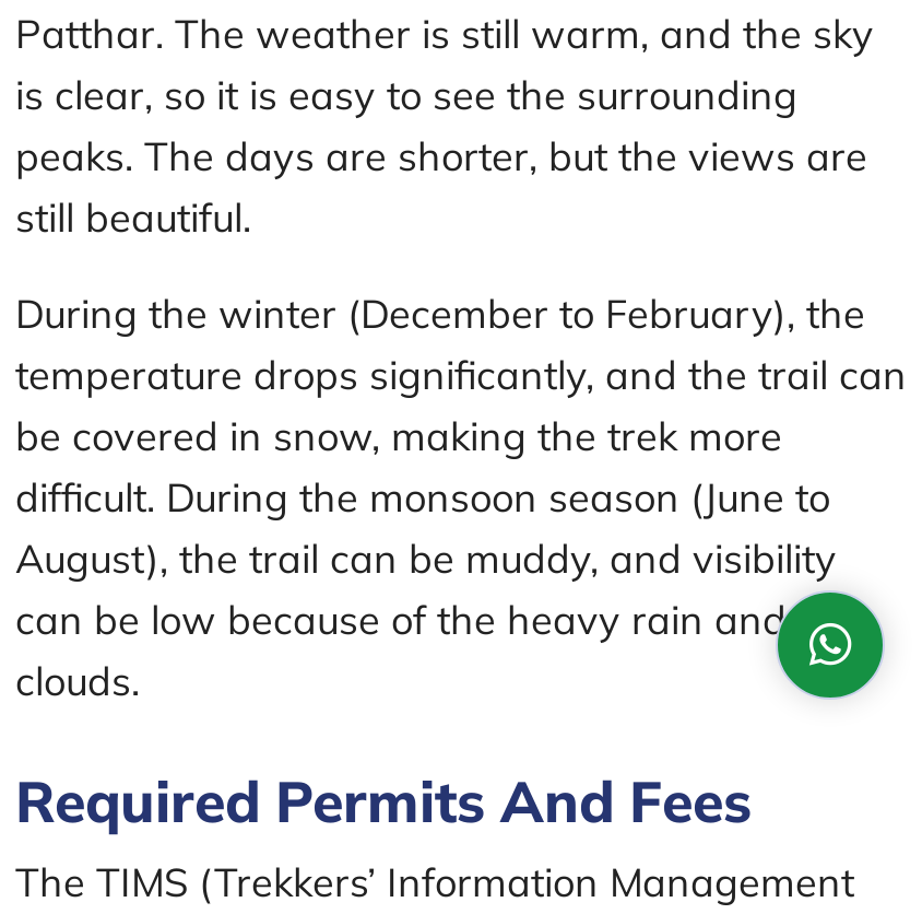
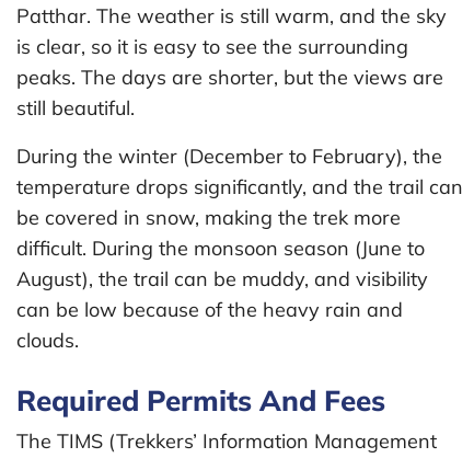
- [image]
